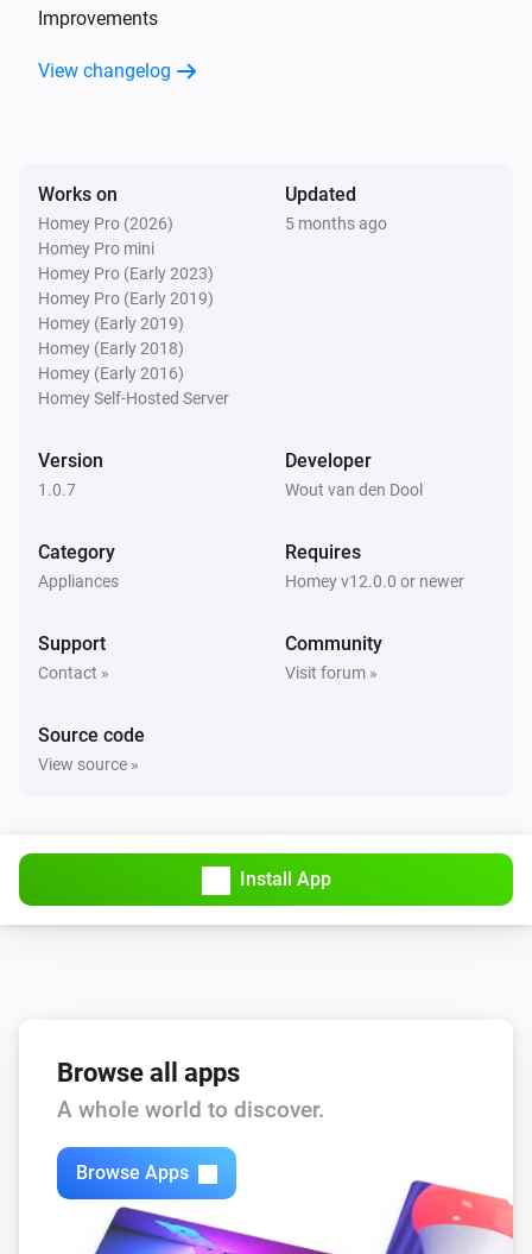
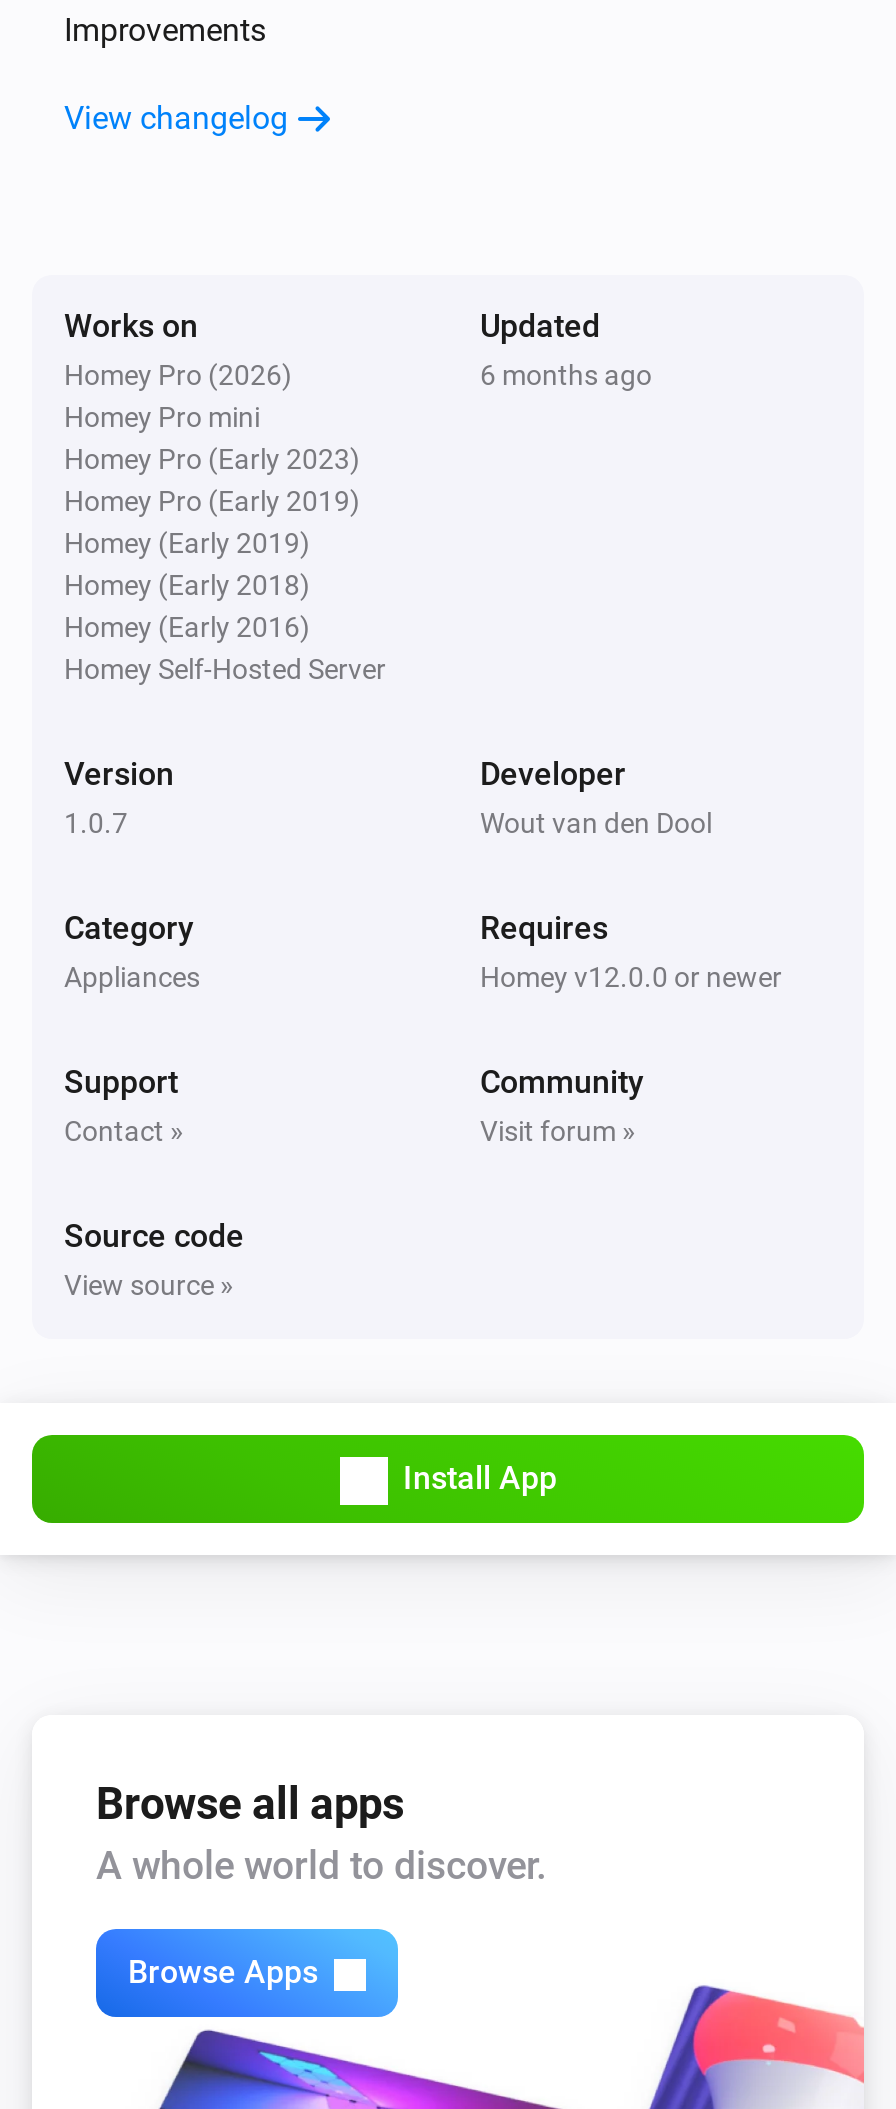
- 5 months ago
+ 6 months ago
